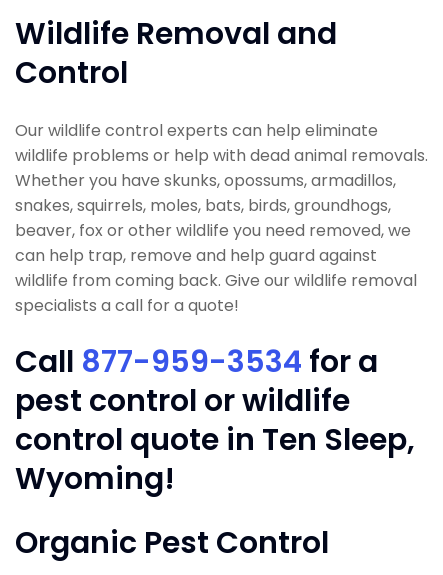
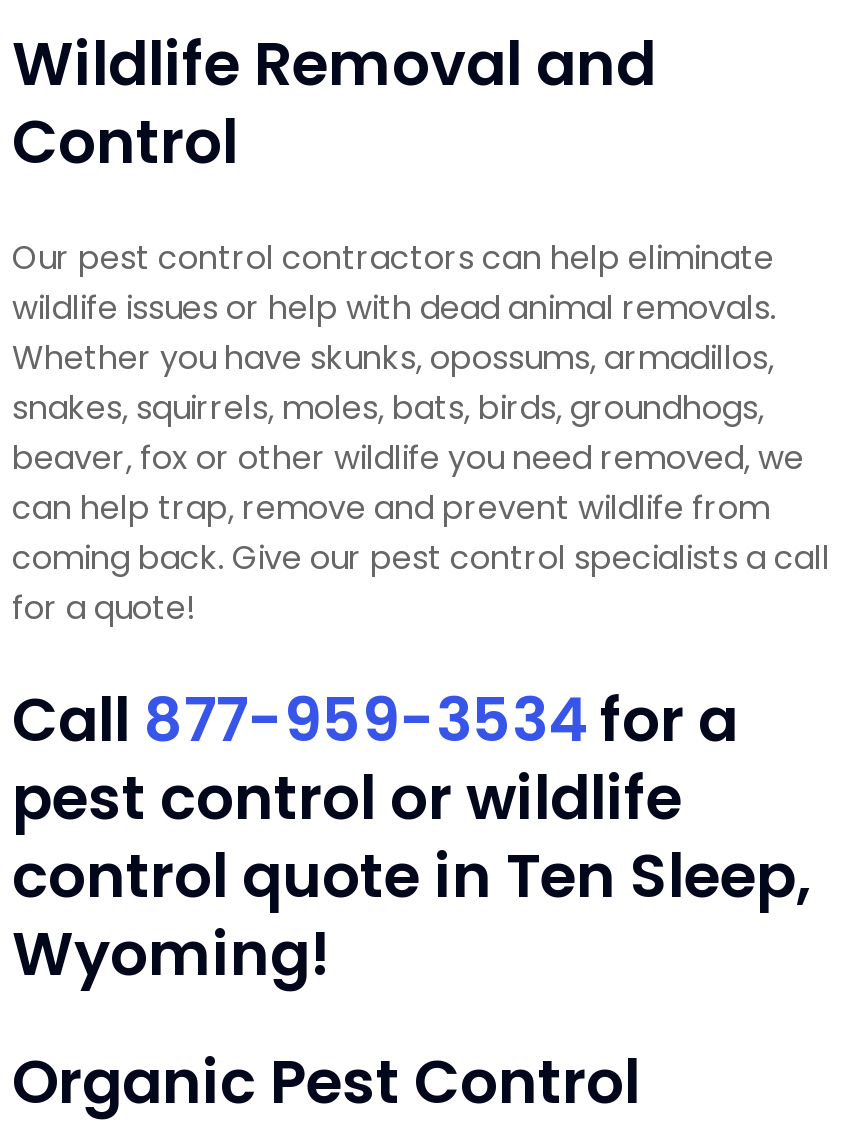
- Our wildlife control experts can help eliminate
+ Our pest control contractors can help eliminate

- wildlife problems or help with dead animal removals.
+ wildlife issues or help with dead animal removals.

- can help trap, remove and help guard against
- wildlife from coming back. Give our wildlife removal
- specialists a call for a quote!
+ can help trap, remove and prevent wildlife from
+ coming back. Give our pest control specialists a call
+ for a quote!
